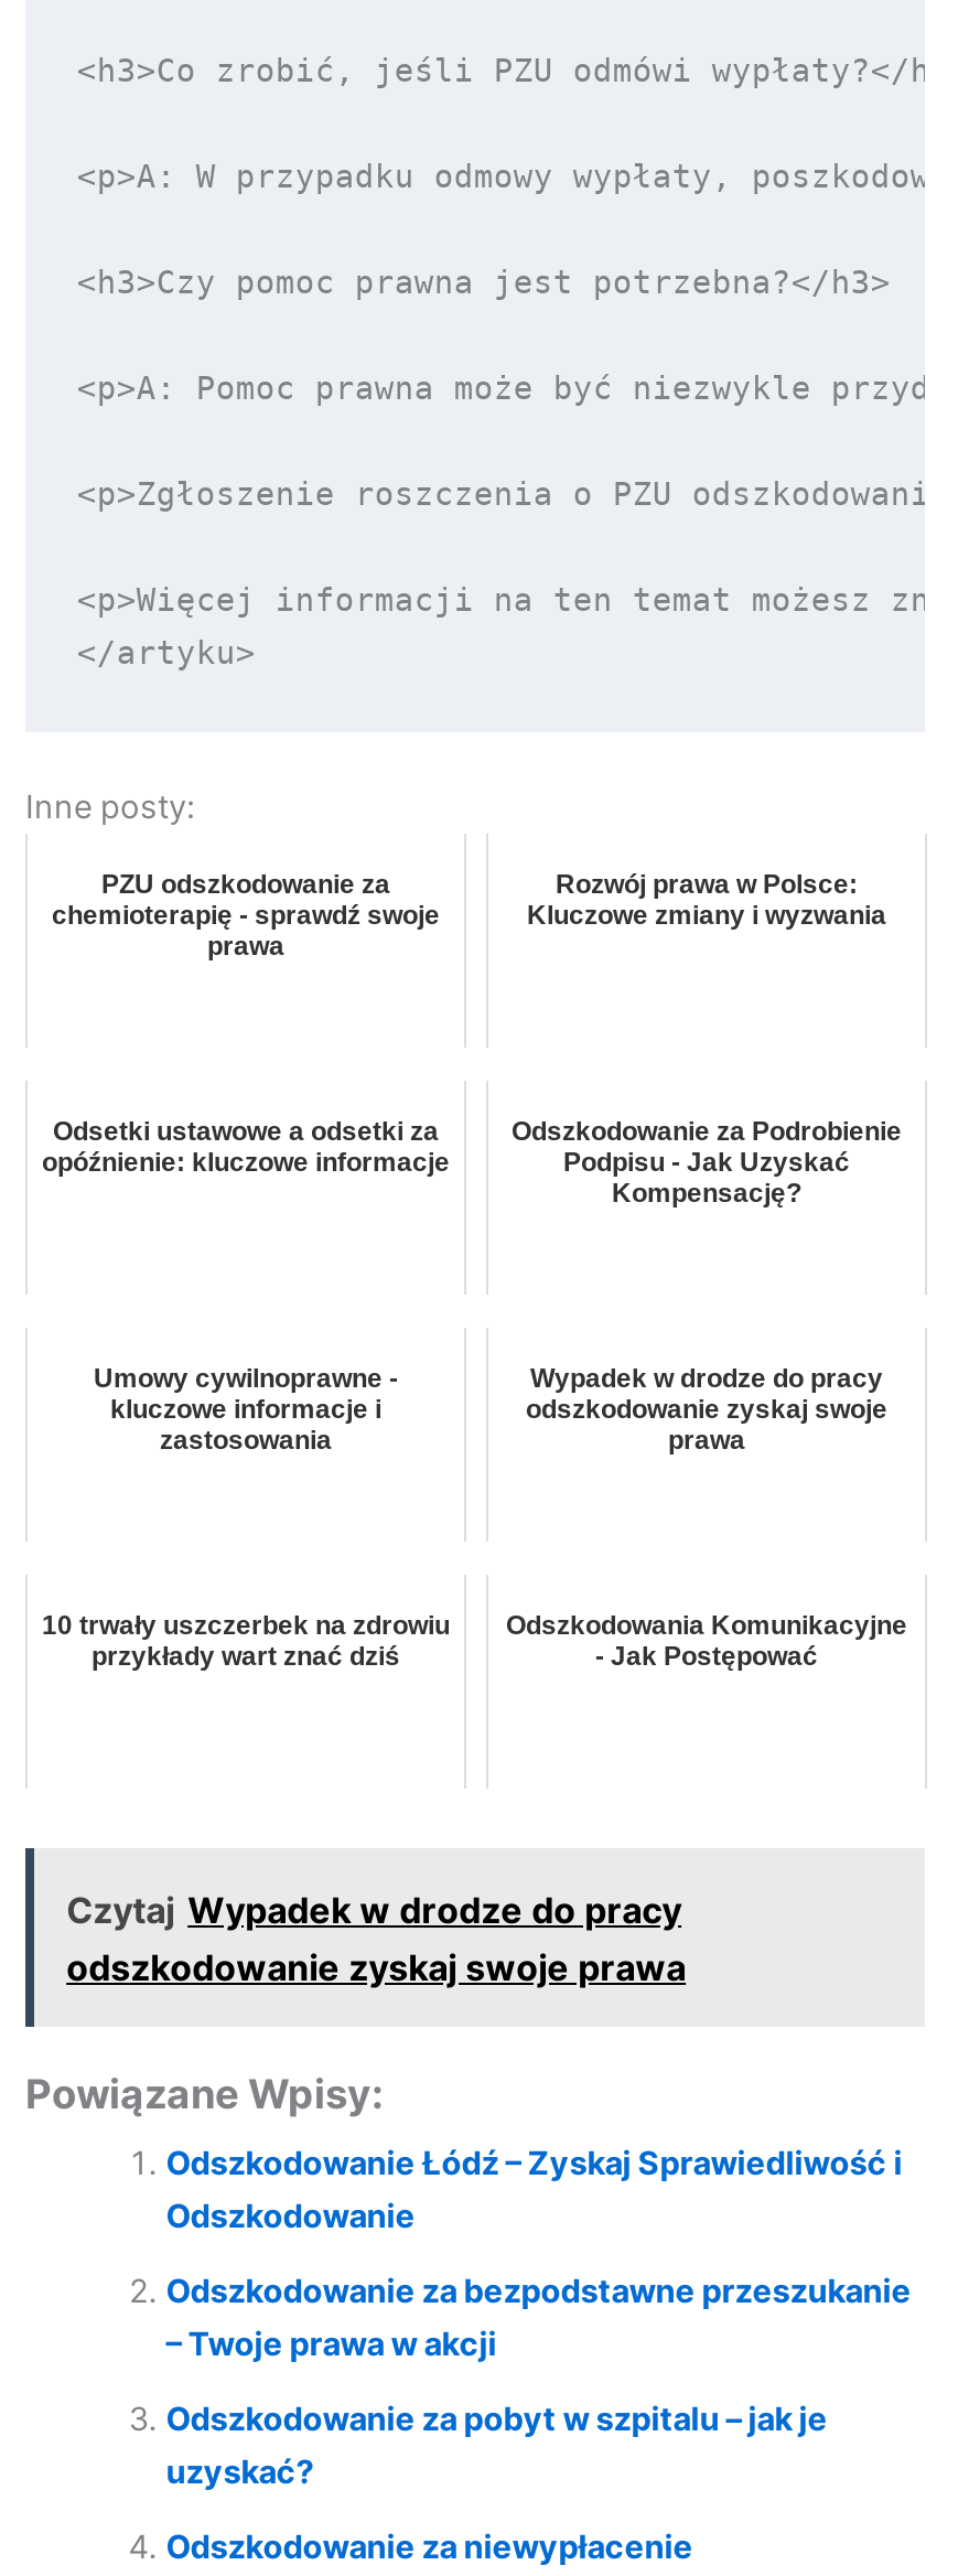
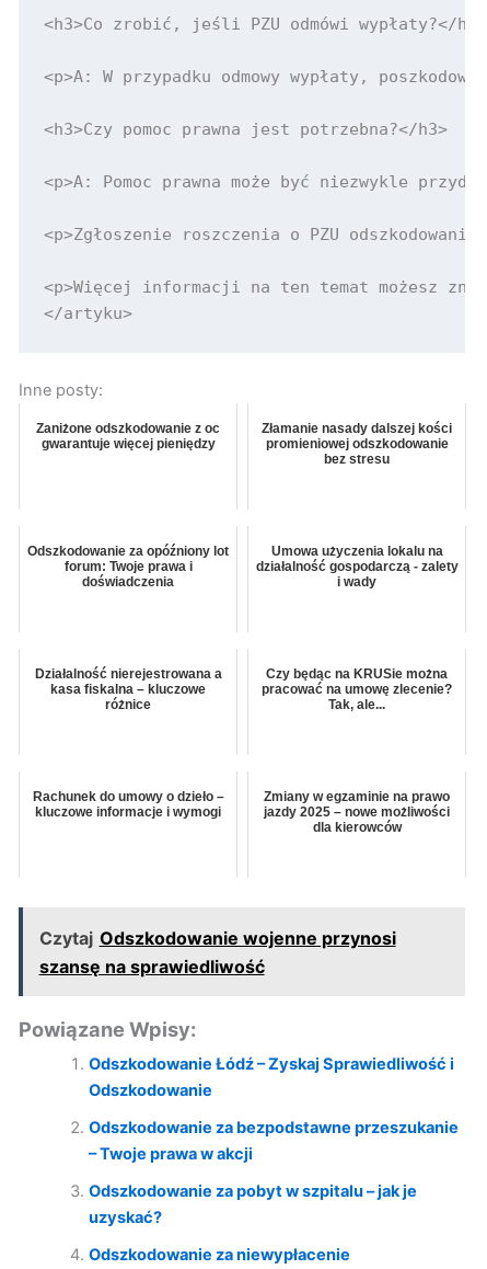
- PZU odszkodowanie za
- chemioterapię - sprawdź swoje
- prawa
+ Zaniżone odszkodowanie z oc
+ gwarantuje więcej pieniędzy

- Rozwój prawa w Polsce:
- Kluczowe zmiany i wyzwania
+ Złamanie nasady dalszej kości
+ promieniowej odszkodowanie
+ bez stresu

- Odsetki ustawowe a odsetki za
- opóźnienie: kluczowe informacje
+ Odszkodowanie za opóźniony lot
+ forum: Twoje prawa i
+ doświadczenia

- Odszkodowanie za Podrobienie
- Podpisu - Jak Uzyskać
- Kompensację?
+ Umowa użyczenia lokalu na
+ działalność gospodarczą - zalety
+ i wady

- Umowy cywilnoprawne -
- kluczowe informacje i
- zastosowania
+ Działalność nierejestrowana a
+ kasa fiskalna – kluczowe
+ różnice

- Wypadek w drodze do pracy
- odszkodowanie zyskaj swoje
- prawa
+ Czy będąc na KRUSie można
+ pracować na umowę zlecenie?
+ Tak, ale...

- 10 trwały uszczerbek na zdrowiu
- przykłady wart znać dziś
+ Rachunek do umowy o dzieło –
+ kluczowe informacje i wymogi

- Odszkodowania Komunikacyjne
- - Jak Postępować
+ Zmiany w egzaminie na prawo
+ jazdy 2025 – nowe możliwości
+ dla kierowców

- Czytaj Wypadek w drodze do pracy
- odszkodowanie zyskaj swoje prawa
+ Czytaj Odszkodowanie wojenne przynosi
+ szansę na sprawiedliwość
